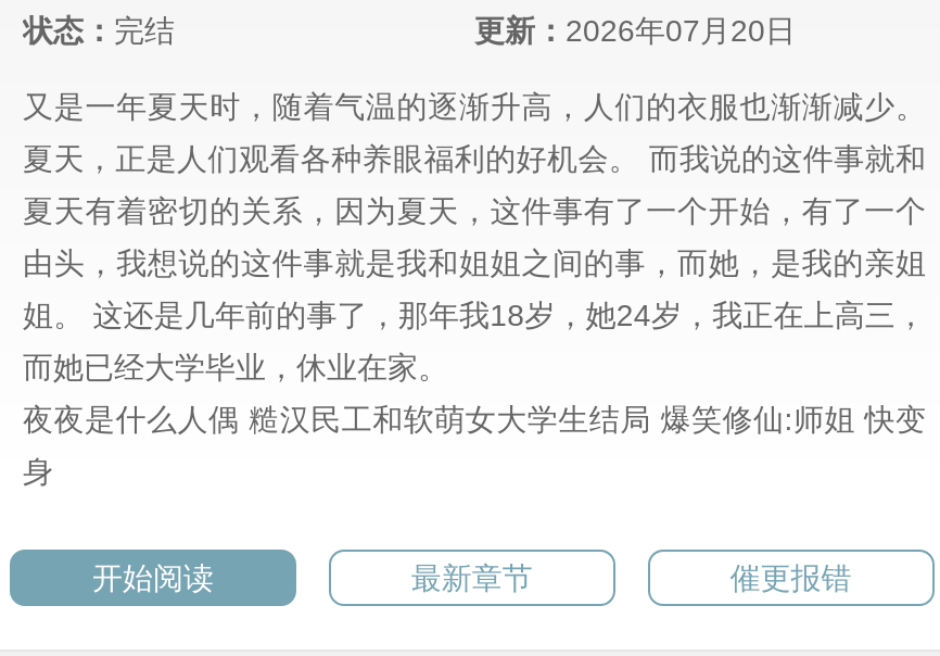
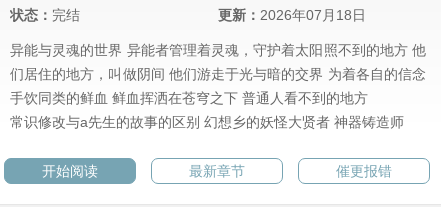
- 更新：2026年07月20日
- 又是一年夏天时，随着气温的逐渐升高，人们的衣服也渐渐减少。
- 夏天，正是人们观看各种养眼福利的好机会。 而我说的这件事就和
- 夏天有着密切的关系，因为夏天，这件事有了一个开始，有了一个
- 由头，我想说的这件事就是我和姐姐之间的事，而她，是我的亲姐
- 姐。 这还是几年前的事了，那年我18岁，她24岁，我正在上高三，
- 而她已经大学毕业，休业在家。
- 夜夜是什么人偶 糙汉民工和软萌女大学生结局 爆笑修仙:师姐 快变
- 身
+ 更新：2026年07月18日
+ 异能与灵魂的世界 异能者管理着灵魂，守护着太阳照不到的地方 他
+ 们居住的地方，叫做阴间 他们游走于光与暗的交界 为着各自的信念
+ 手饮同类的鲜血 鲜血挥洒在苍穹之下 普通人看不到的地方
+ 常识修改与a先生的故事的区别 幻想乡的妖怪大贤者 神器铸造师
